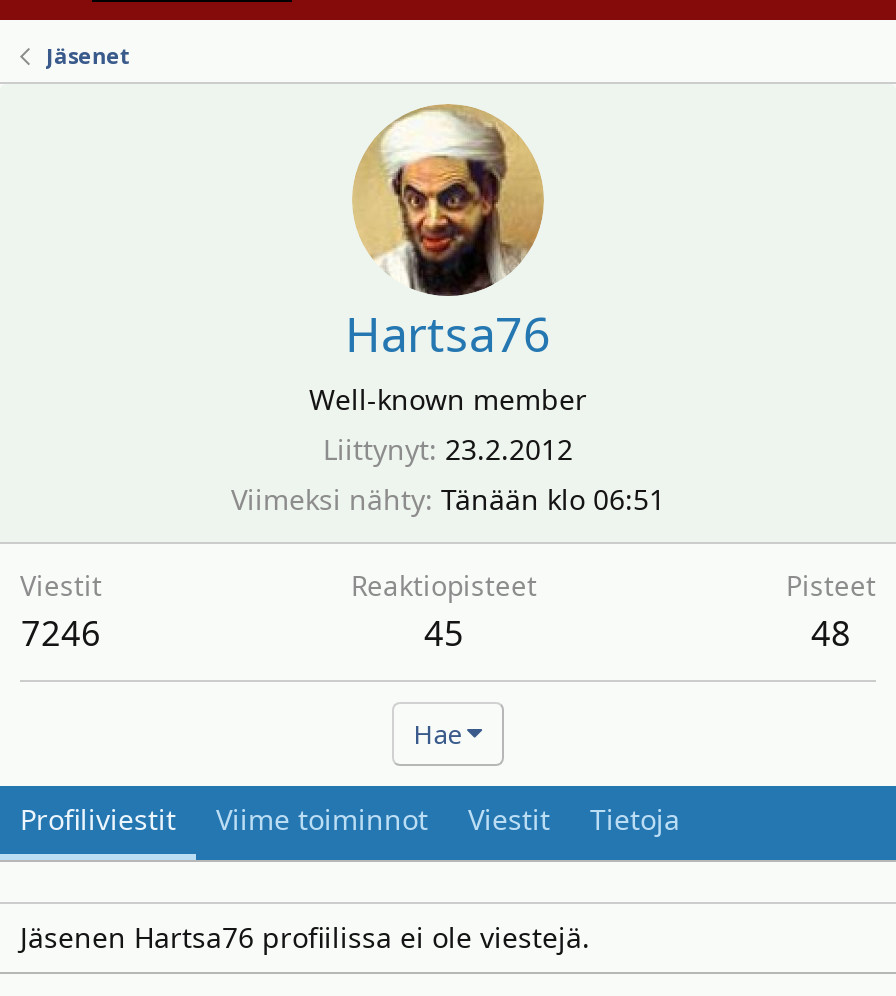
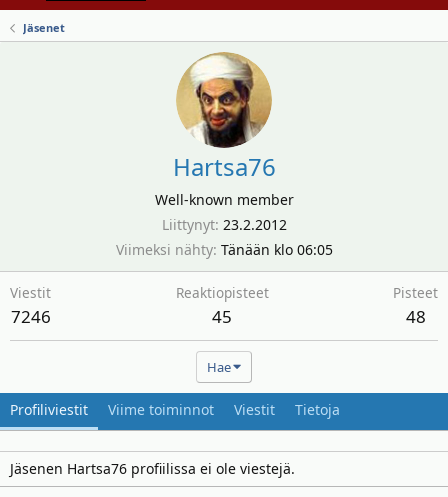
- Viimeksi nähty Tänään klo 06:51
+ Viimeksi nähty Tänään klo 06:05
